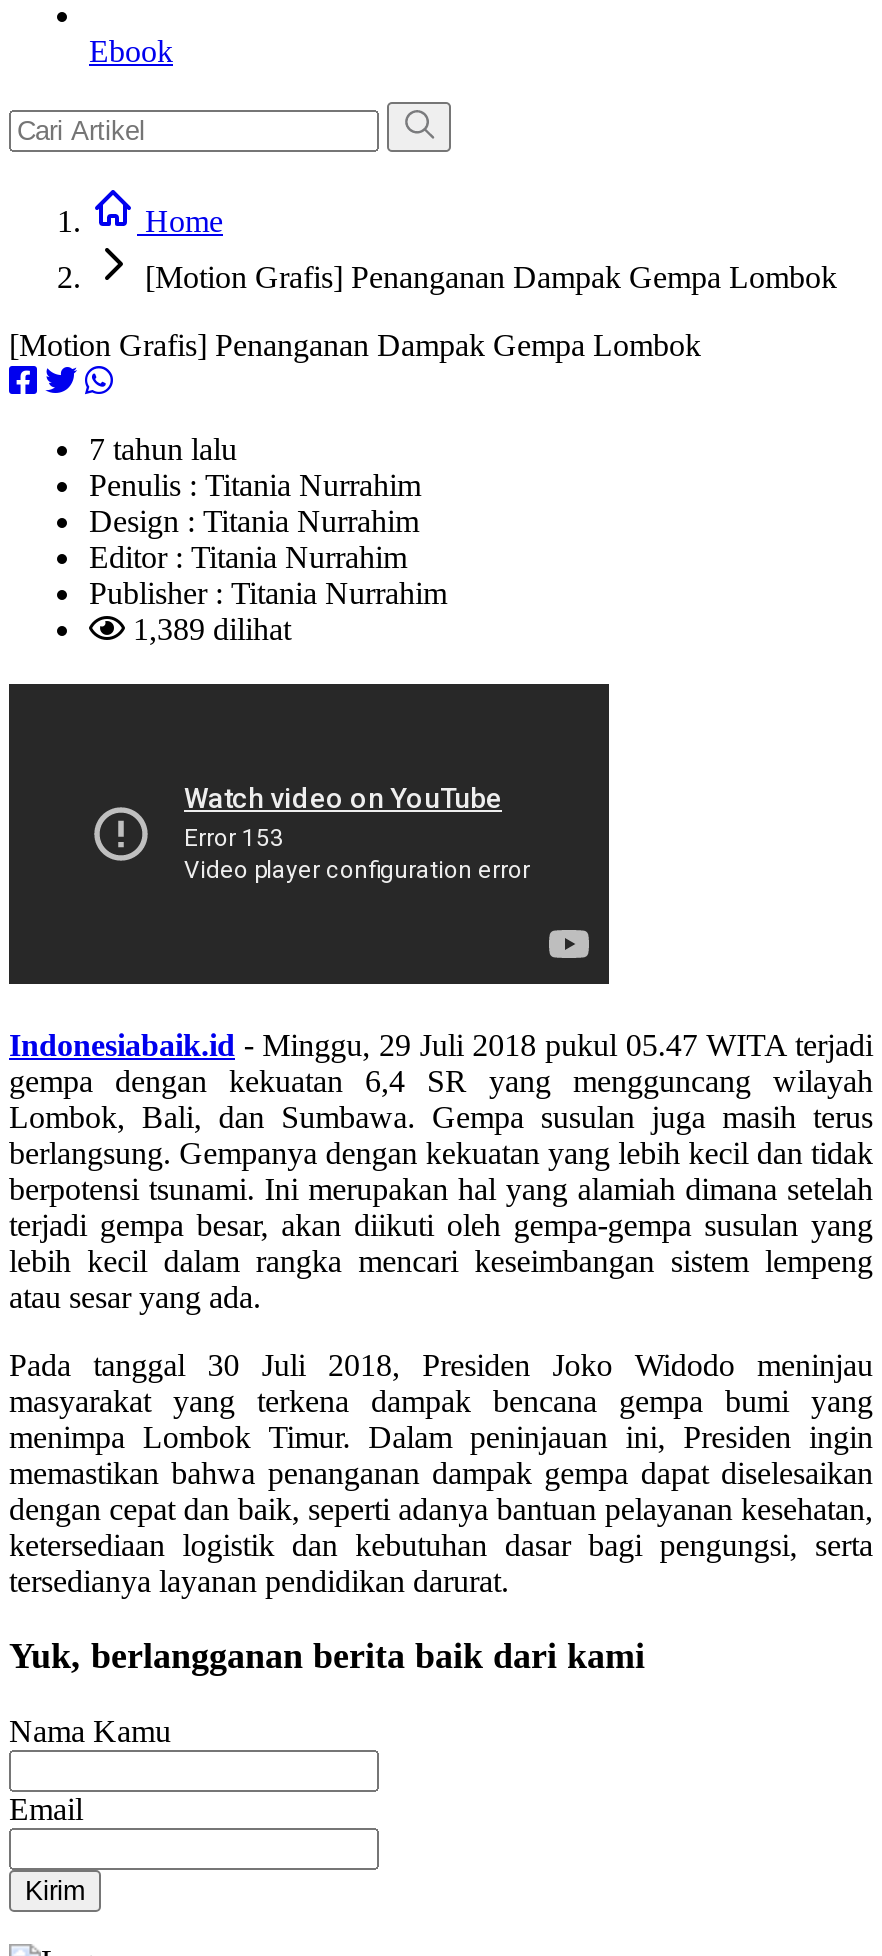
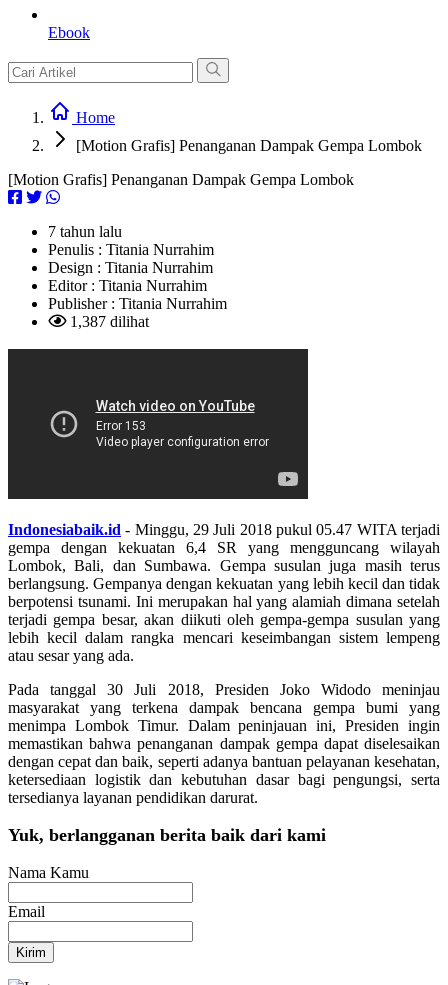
- 1,389 dilihat
+ 1,387 dilihat
